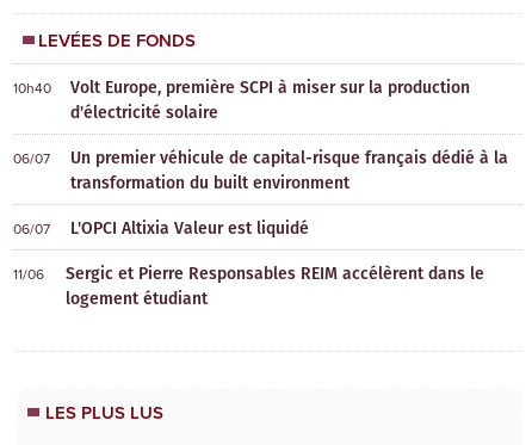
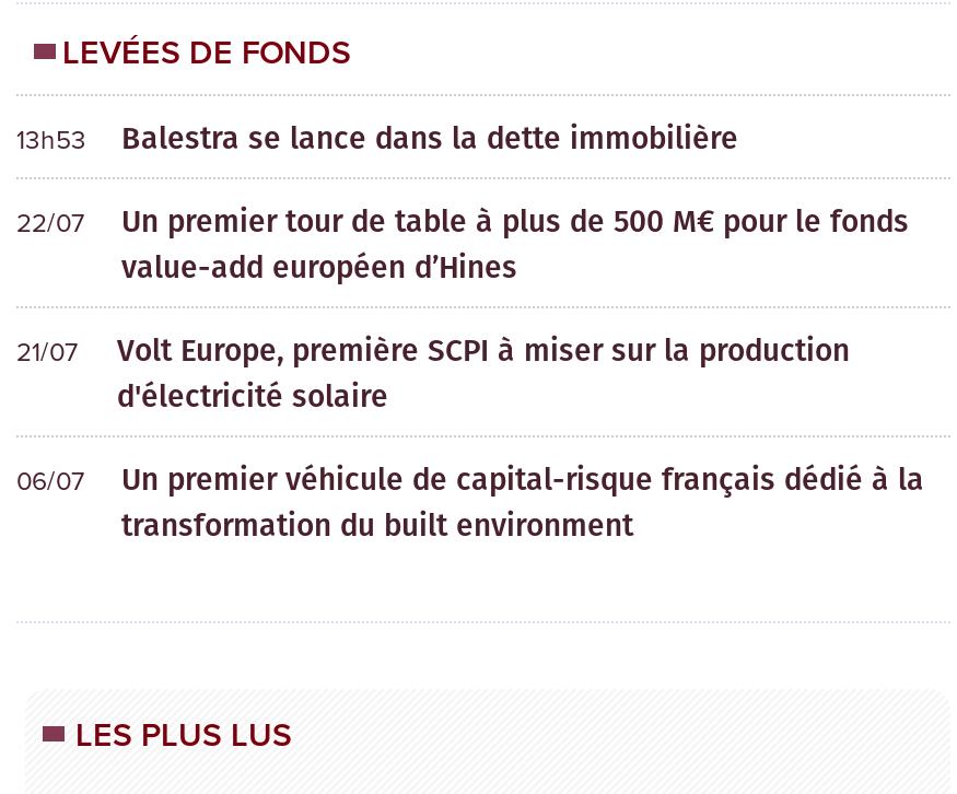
- 10h40
+ 13h53
+ Balestra se lance dans la dette immobilière
+ 22/07
+ Un premier tour de table à plus de 500 M€ pour le fonds
+ value-add européen d’Hines
+ 21/07

moved down: Volt Europe, première SCPI à miser sur la production

moved down: d'électricité solaire | 06/07 | Un premier véhicule de capital-risque français dédié à la | transformation du built environment

- 06/07
- L'OPCI Altixia Valeur est liquidé
- 11/06
- Sergic et Pierre Responsables REIM accélèrent dans le
- logement étudiant
